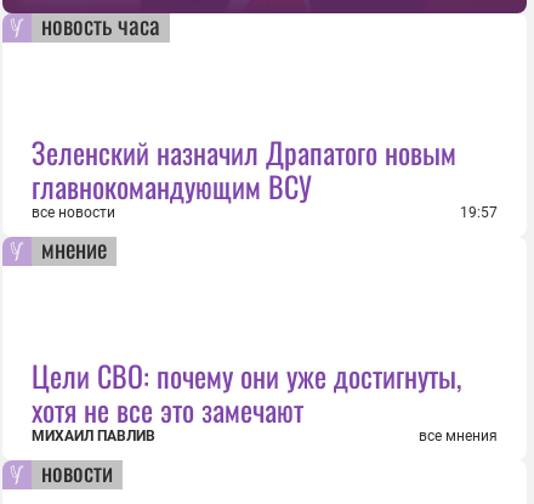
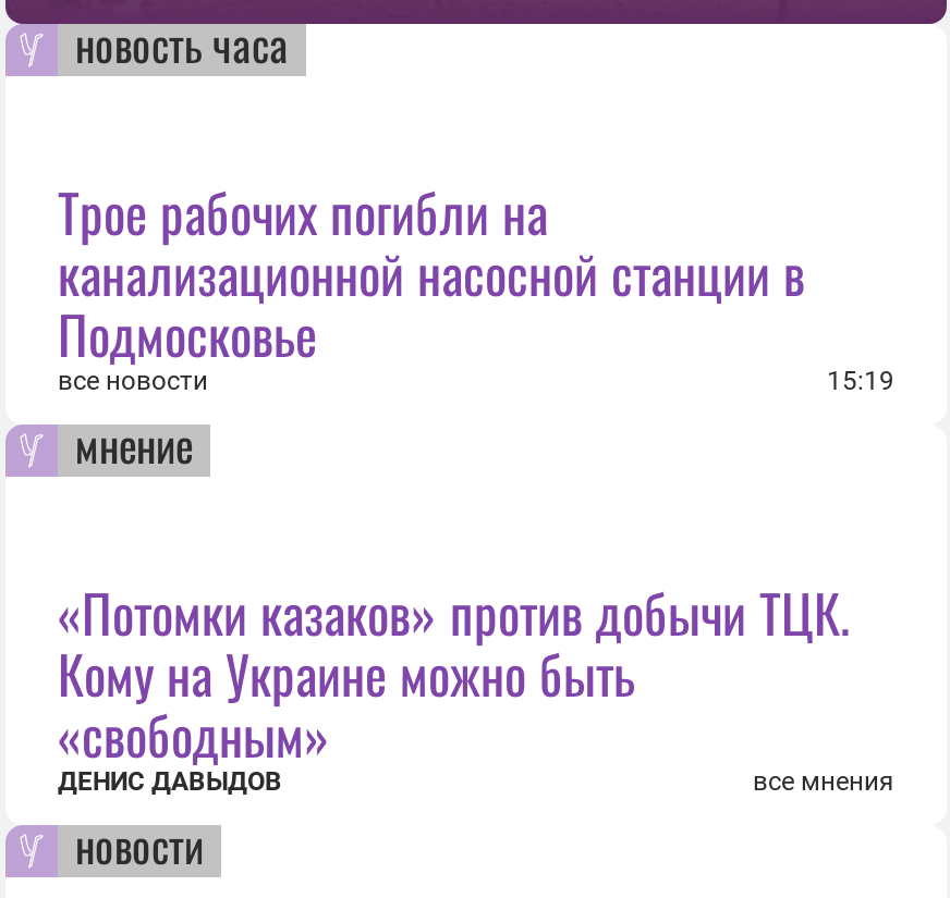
- Зеленский назначил Драпатого новым
- главнокомандующим ВСУ
+ Трое рабочих погибли на
+ канализационной насосной станции в
+ Подмосковье

- 19:57
+ 15:19

- Цели СВО: почему они уже достигнуты,
- хотя не все это замечают
- МИХАИЛ ПАВЛИВ
+ «Потомки казаков» против добычи ТЦК.
+ Кому на Украине можно быть
+ «свободным»
+ ДЕНИС ДАВЫДОВ
